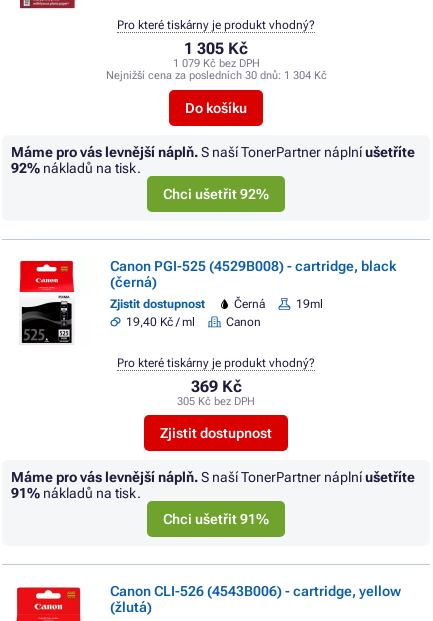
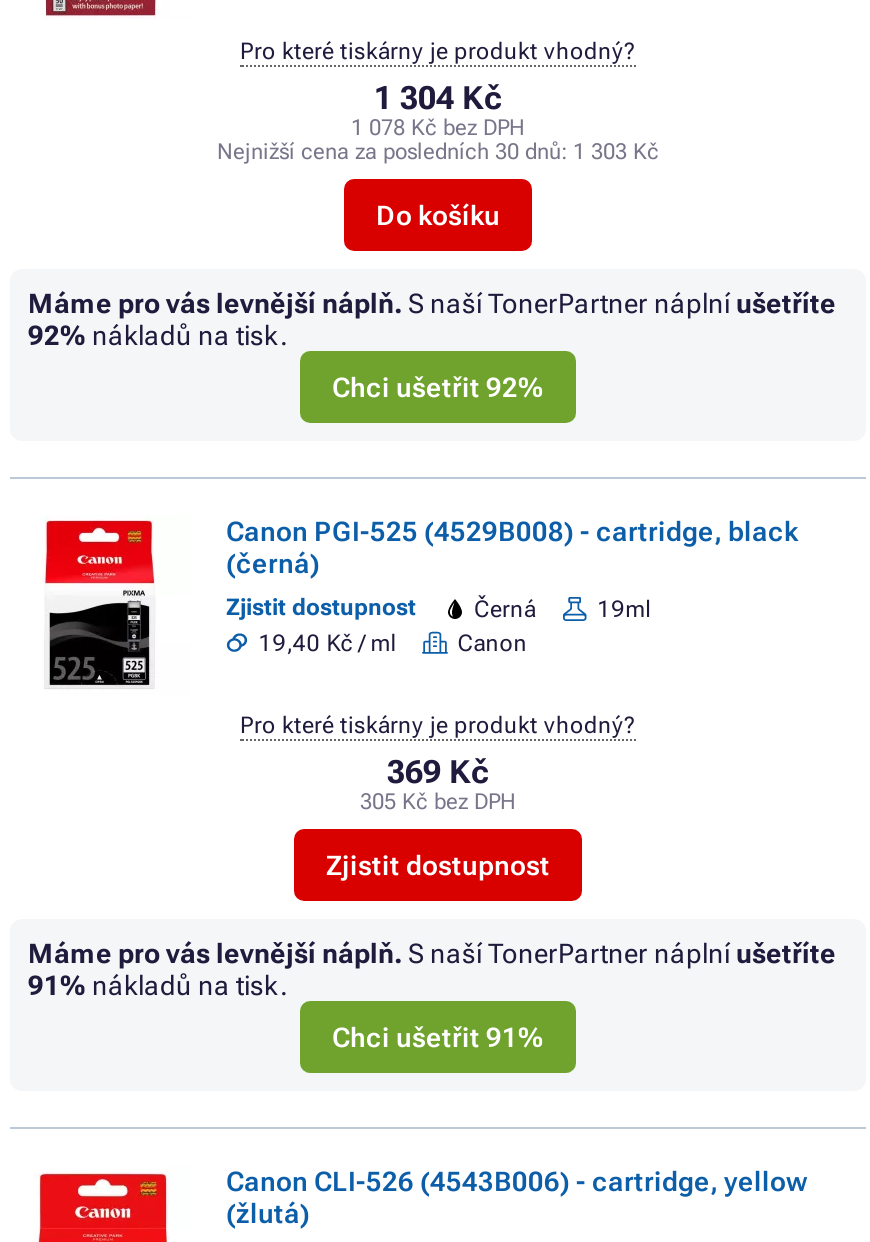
- 1 305 Kč
+ 1 304 Kč

- 1 079 Kč bez DPH
+ 1 078 Kč bez DPH

- Nejnižší cena za posledních 30 dnů: 1 304 Kč
+ Nejnižší cena za posledních 30 dnů: 1 303 Kč
